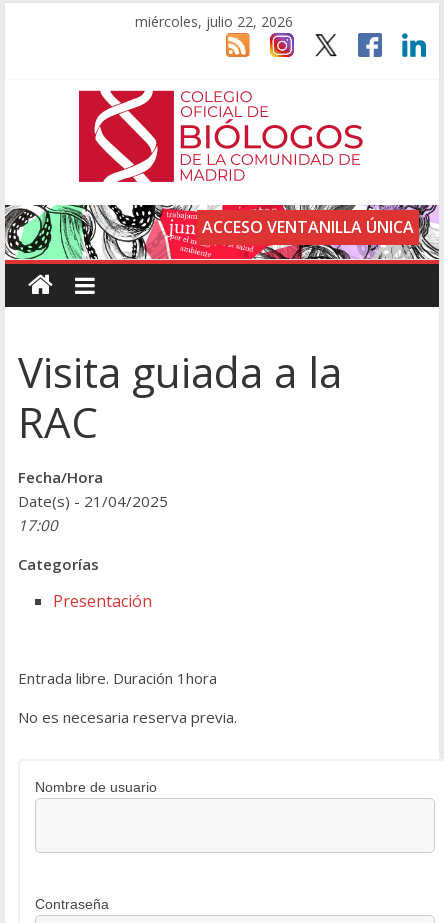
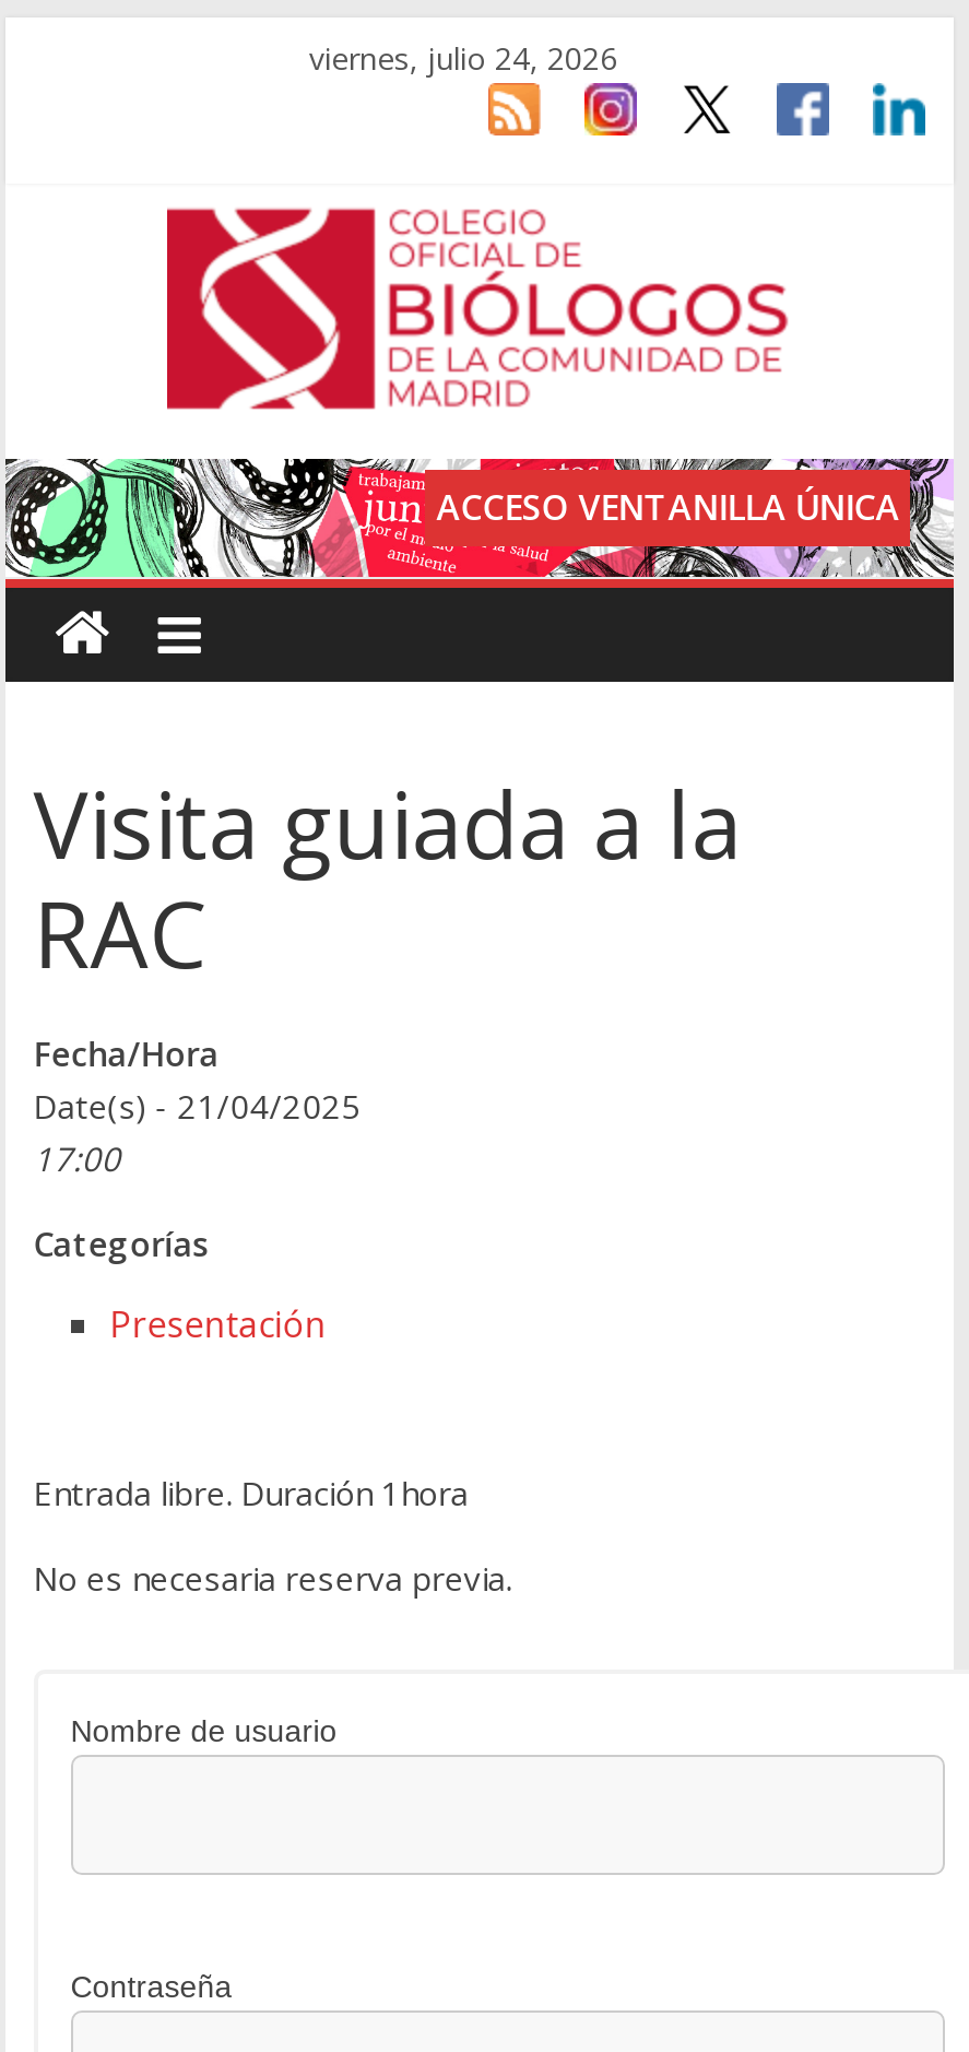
- miércoles, julio 22, 2026
+ viernes, julio 24, 2026
